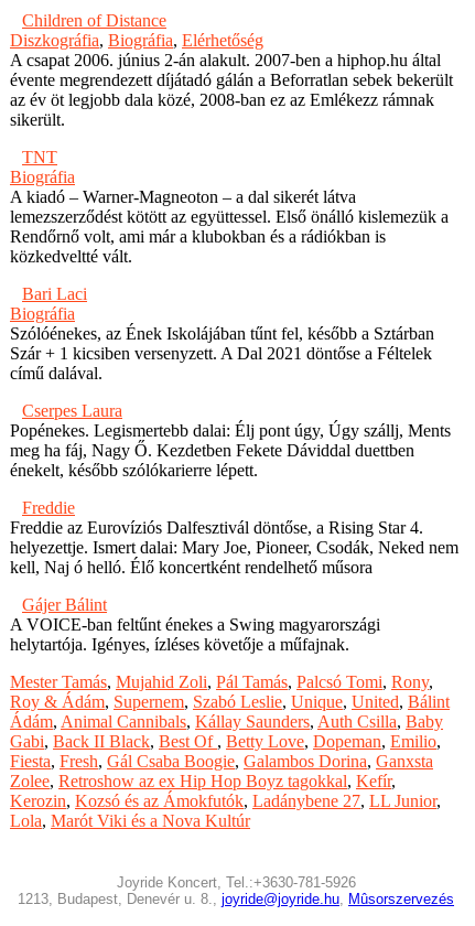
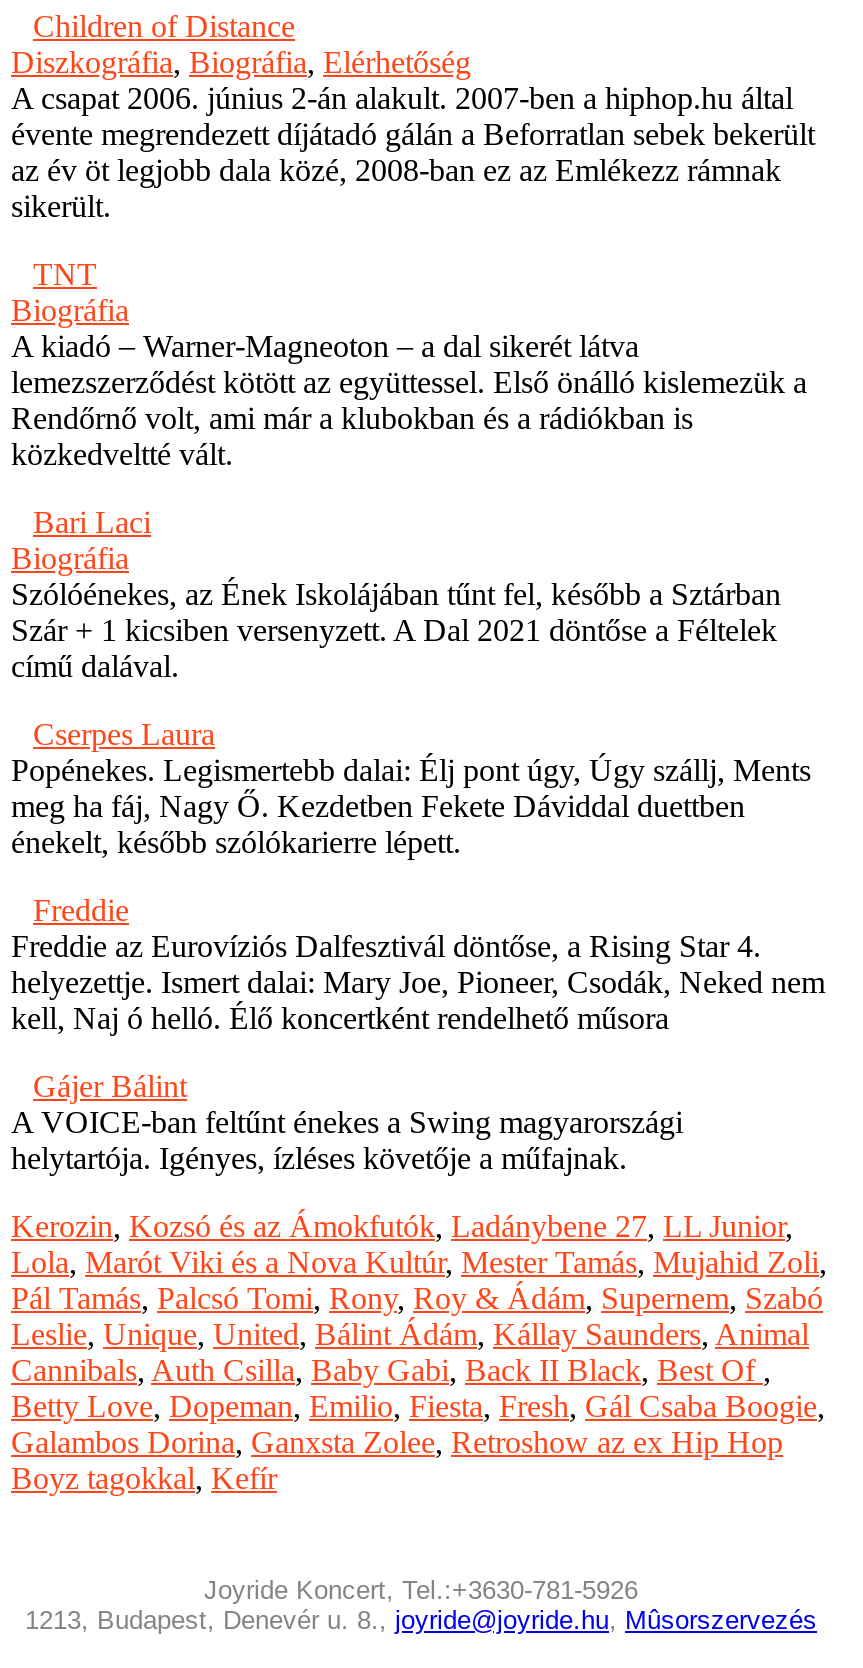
- Mester Tamás, Mujahid Zoli, Pál Tamás, Palcsó Tomi, Rony,
- Roy & Ádám, Supernem, Szabó Leslie, Unique, United, Bálint
- Ádám, Animal Cannibals, Kállay Saunders, Auth Csilla, Baby
- Gabi, Back II Black, Best Of, Betty Love, Dopeman, Emilio,
- Fiesta, Fresh, Gál Csaba Boogie, Galambos Dorina, Ganxsta
- Zolee, Retroshow az ex Hip Hop Boyz tagokkal, Kefír,

moved up: Kerozin, Kozsó és az Ámokfutók, Ladánybene 27, LL Junior,

- Lola, Marót Viki és a Nova Kultúr
+ Lola, Marót Viki és a Nova Kultúr, Mester Tamás, Mujahid Zoli,
+ Pál Tamás, Palcsó Tomi, Rony, Roy & Ádám, Supernem, Szabó
+ Leslie, Unique, United, Bálint Ádám, Kállay Saunders, Animal
+ Cannibals, Auth Csilla, Baby Gabi, Back II Black, Best Of,
+ Betty Love, Dopeman, Emilio, Fiesta, Fresh, Gál Csaba Boogie,
+ Galambos Dorina, Ganxsta Zolee, Retroshow az ex Hip Hop
+ Boyz tagokkal, Kefír
